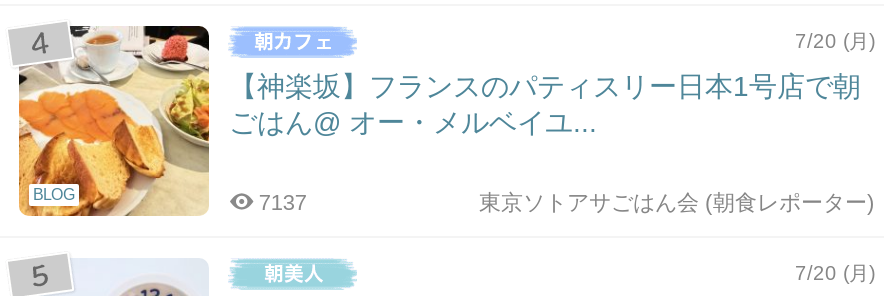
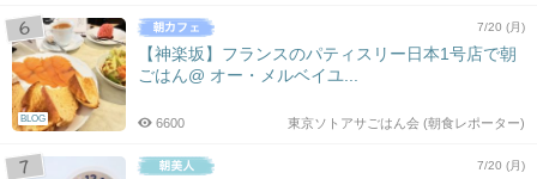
- 7137
+ 6600
